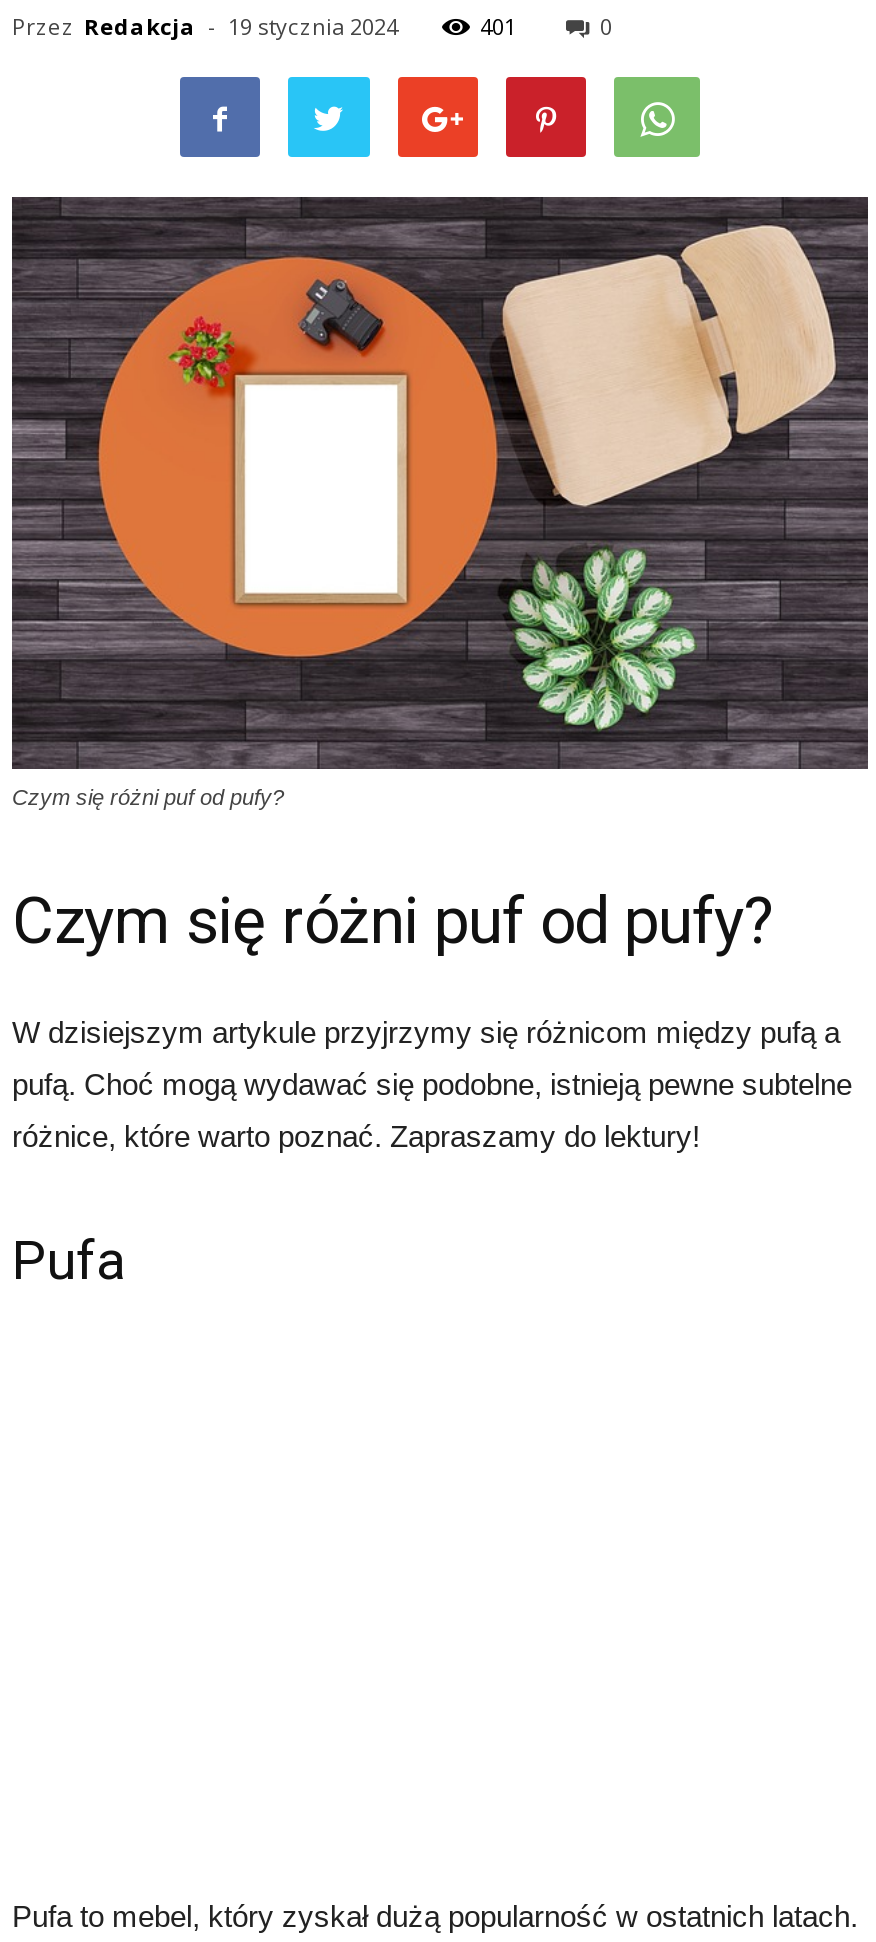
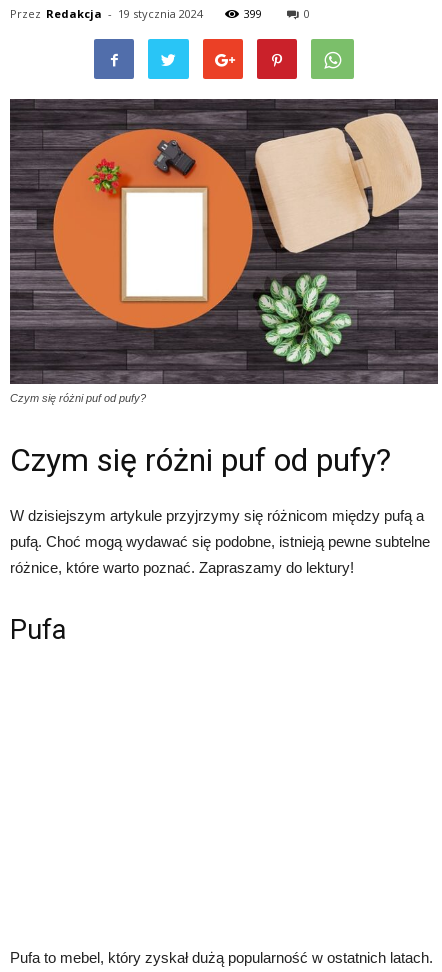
- 401
+ 399
